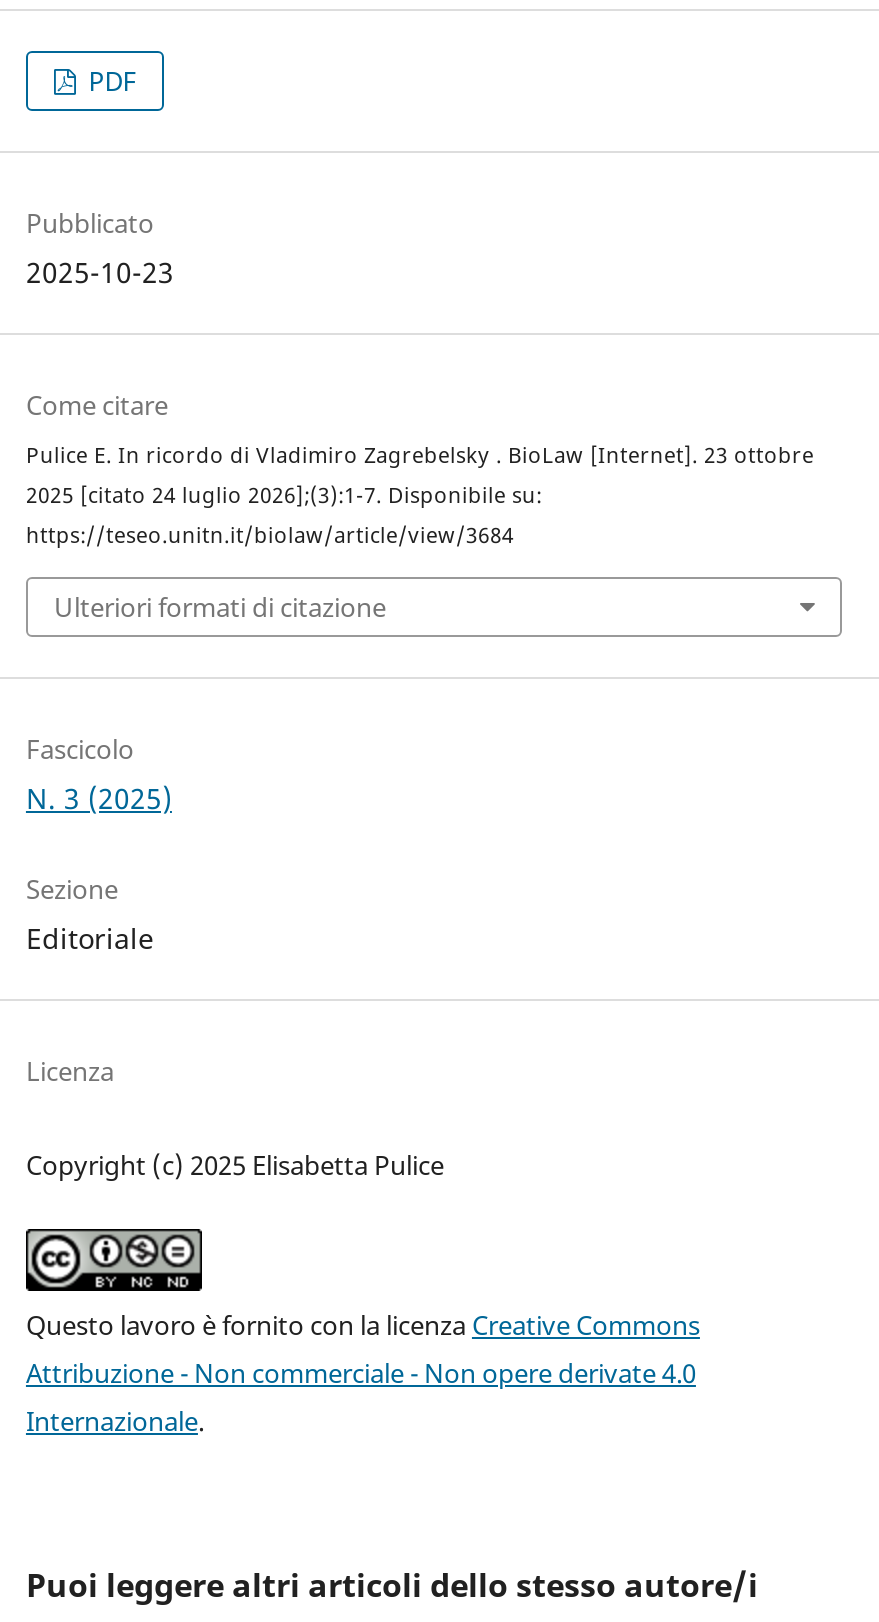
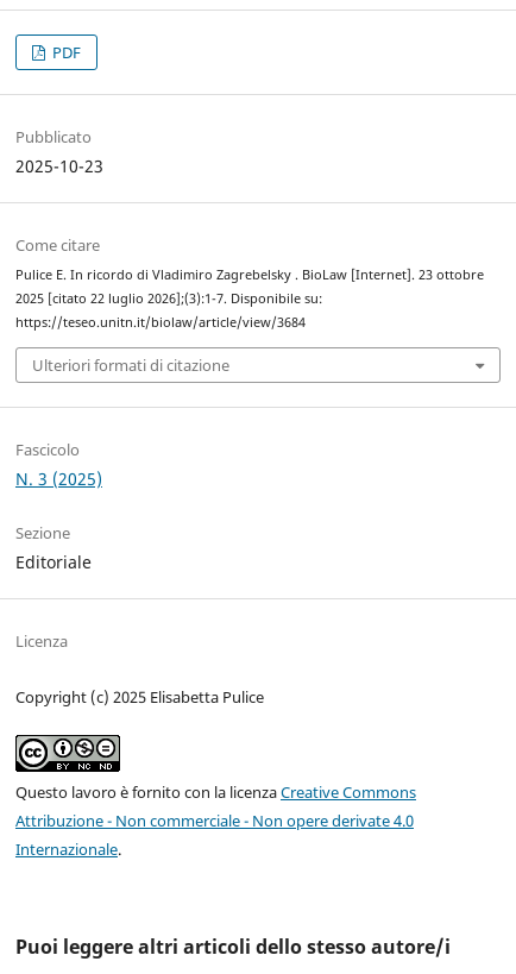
- 2025 [citato 24 luglio 2026];(3):1-7. Disponibile su:
+ 2025 [citato 22 luglio 2026];(3):1-7. Disponibile su:
